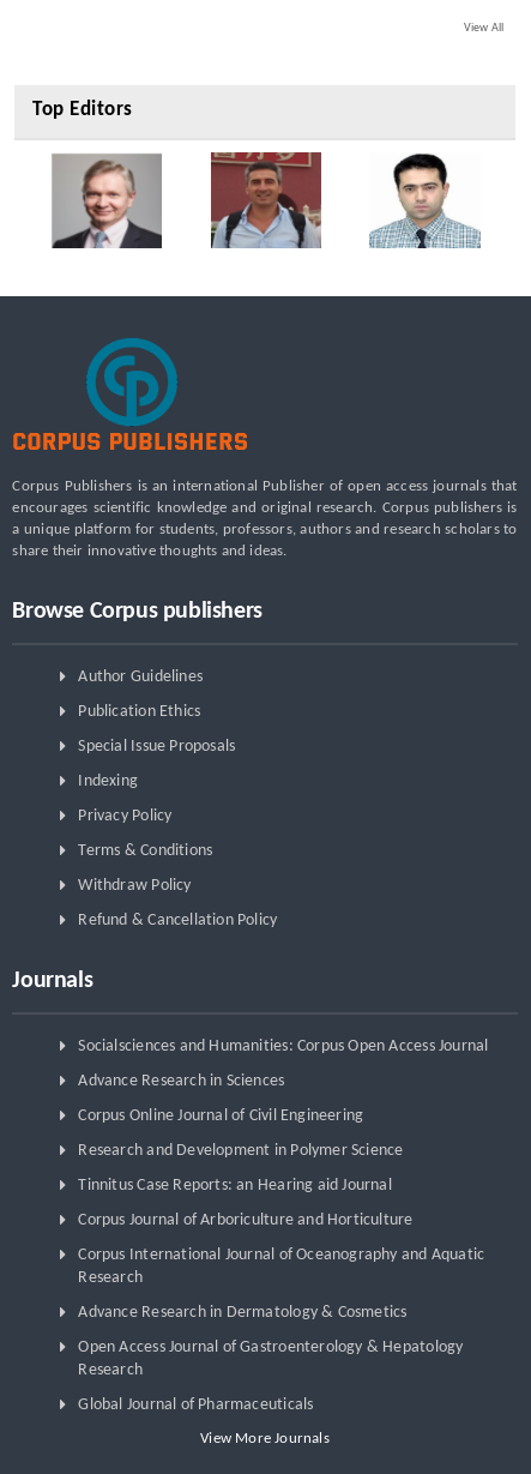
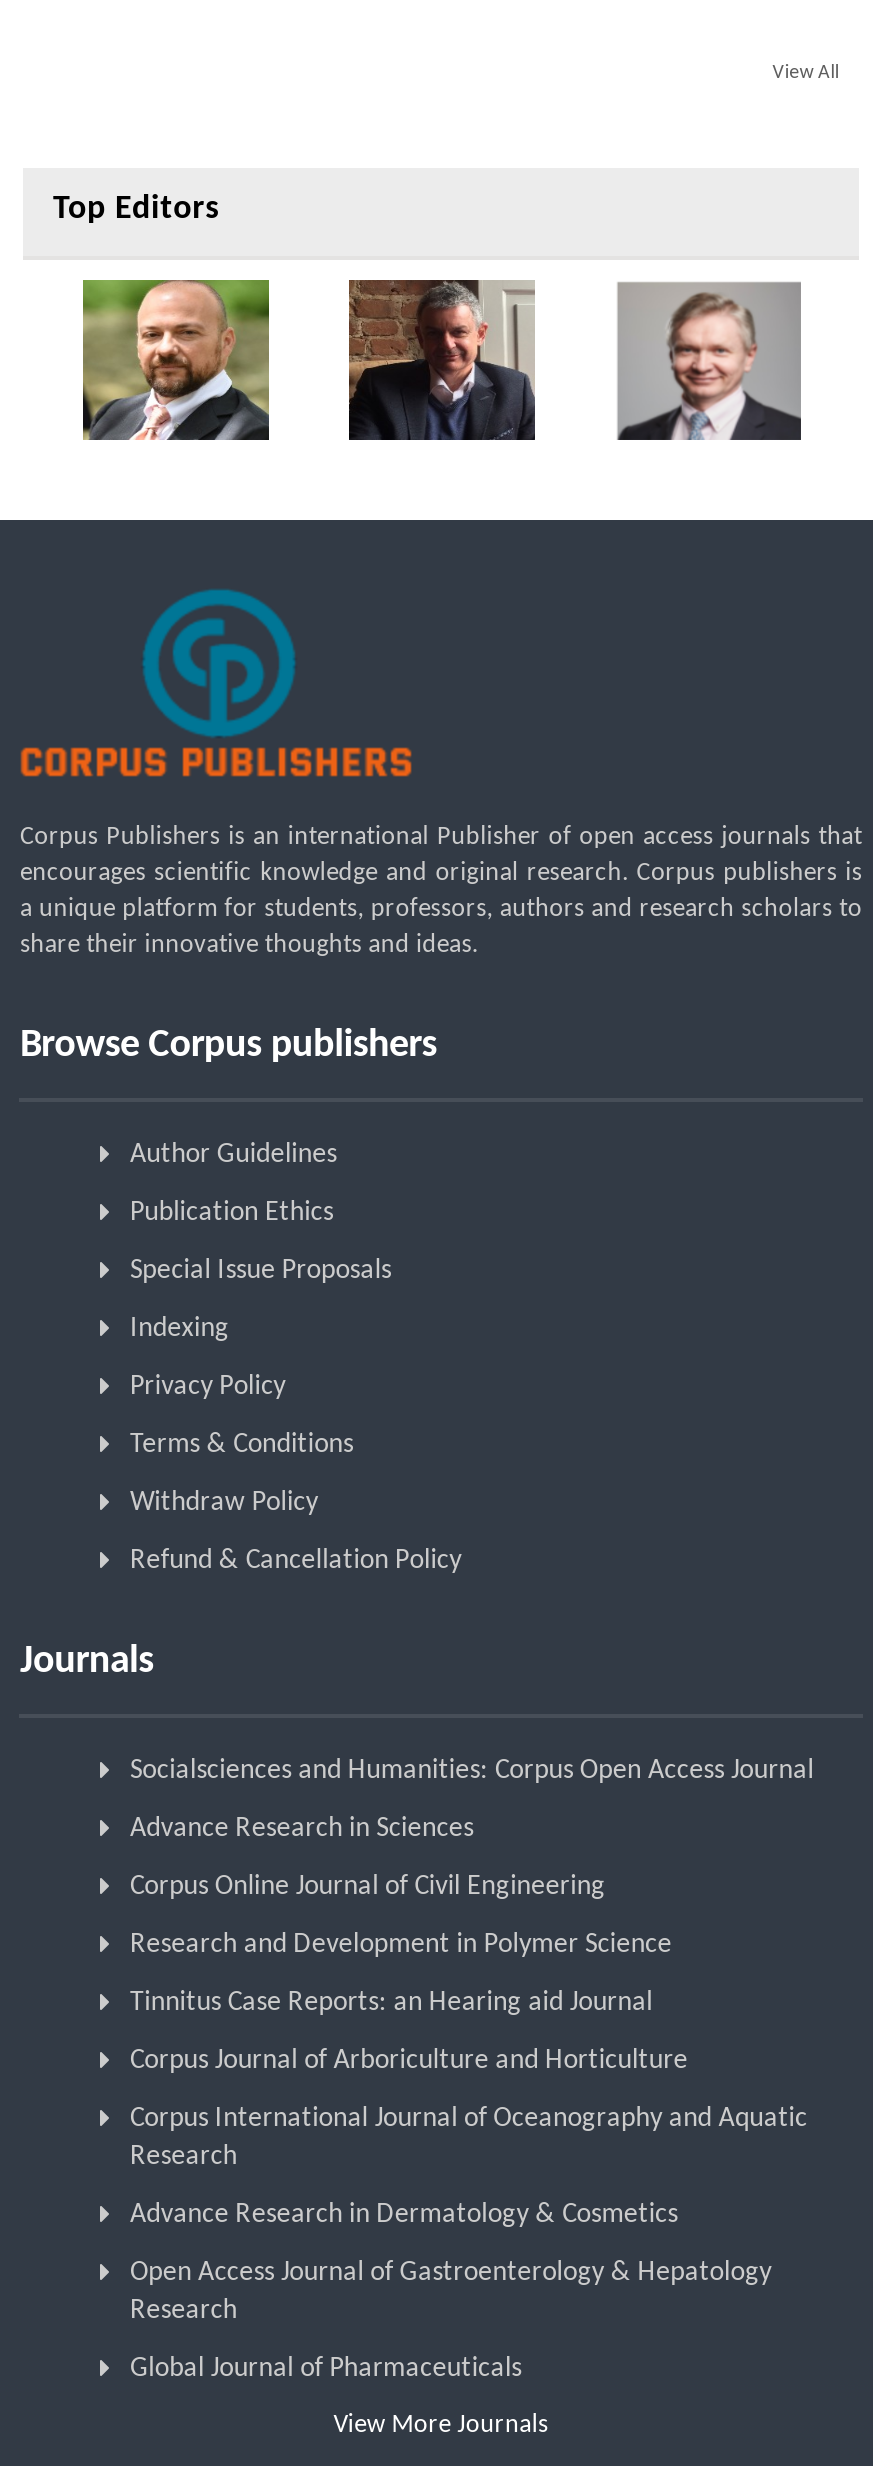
- [image]
+ [image]

- [image]
+ [image]

- [image]
+ [image]
